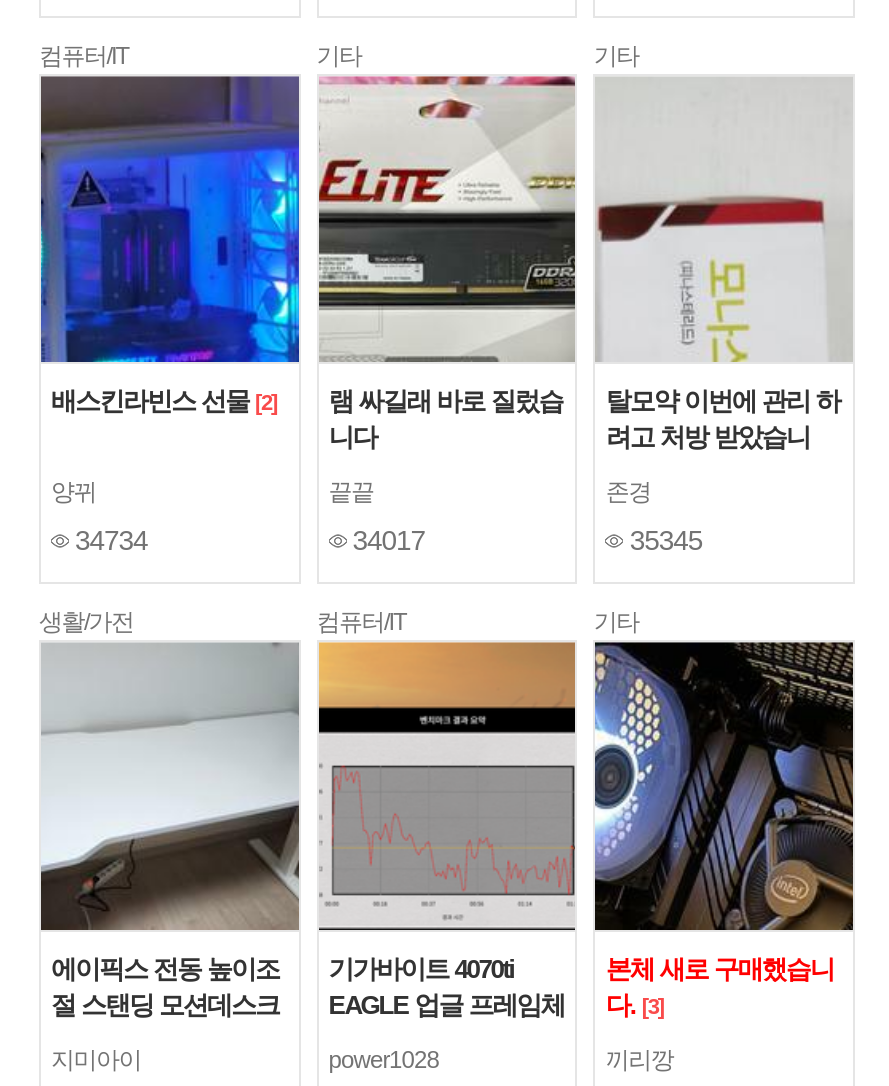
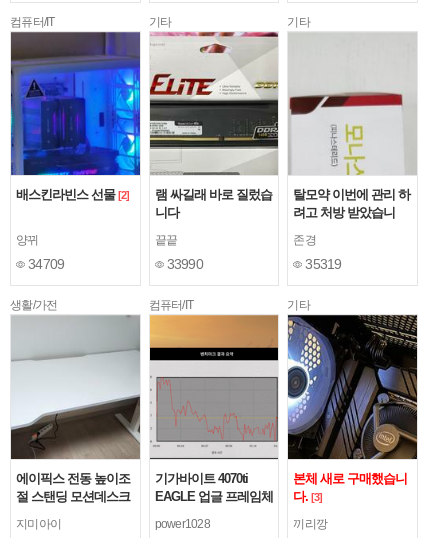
- 34734
+ 34709

- 34017
+ 33990

- 35345
+ 35319
